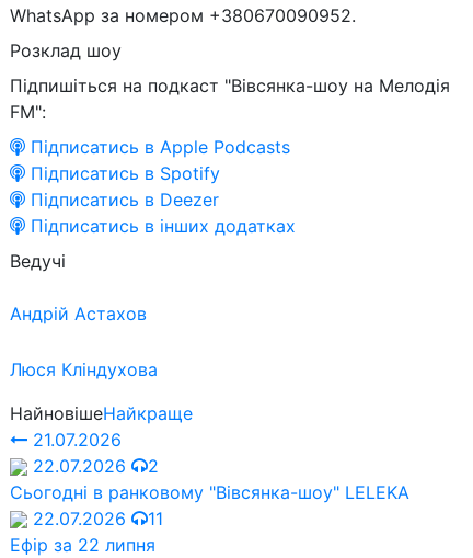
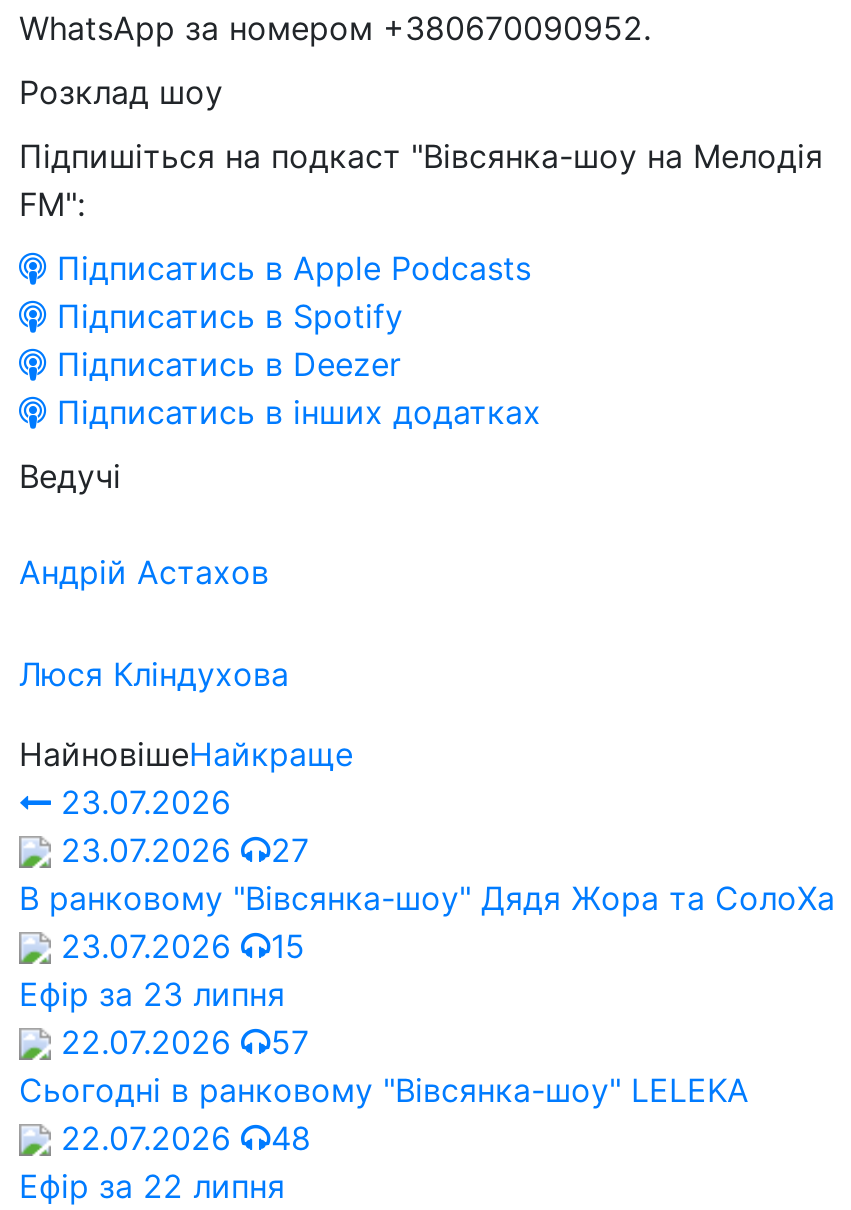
- 21.07.2026
+ 23.07.2026
+ 23.07.2026
+ 27
+ В ранковому "Вівсянка-шоу" Дядя Жора та СолоХа
+ 23.07.2026
+ 15
+ Ефір за 23 липня

- 22.07.2026 2
+ 22.07.2026 57

- 22.07.2026 11
+ 22.07.2026 48
